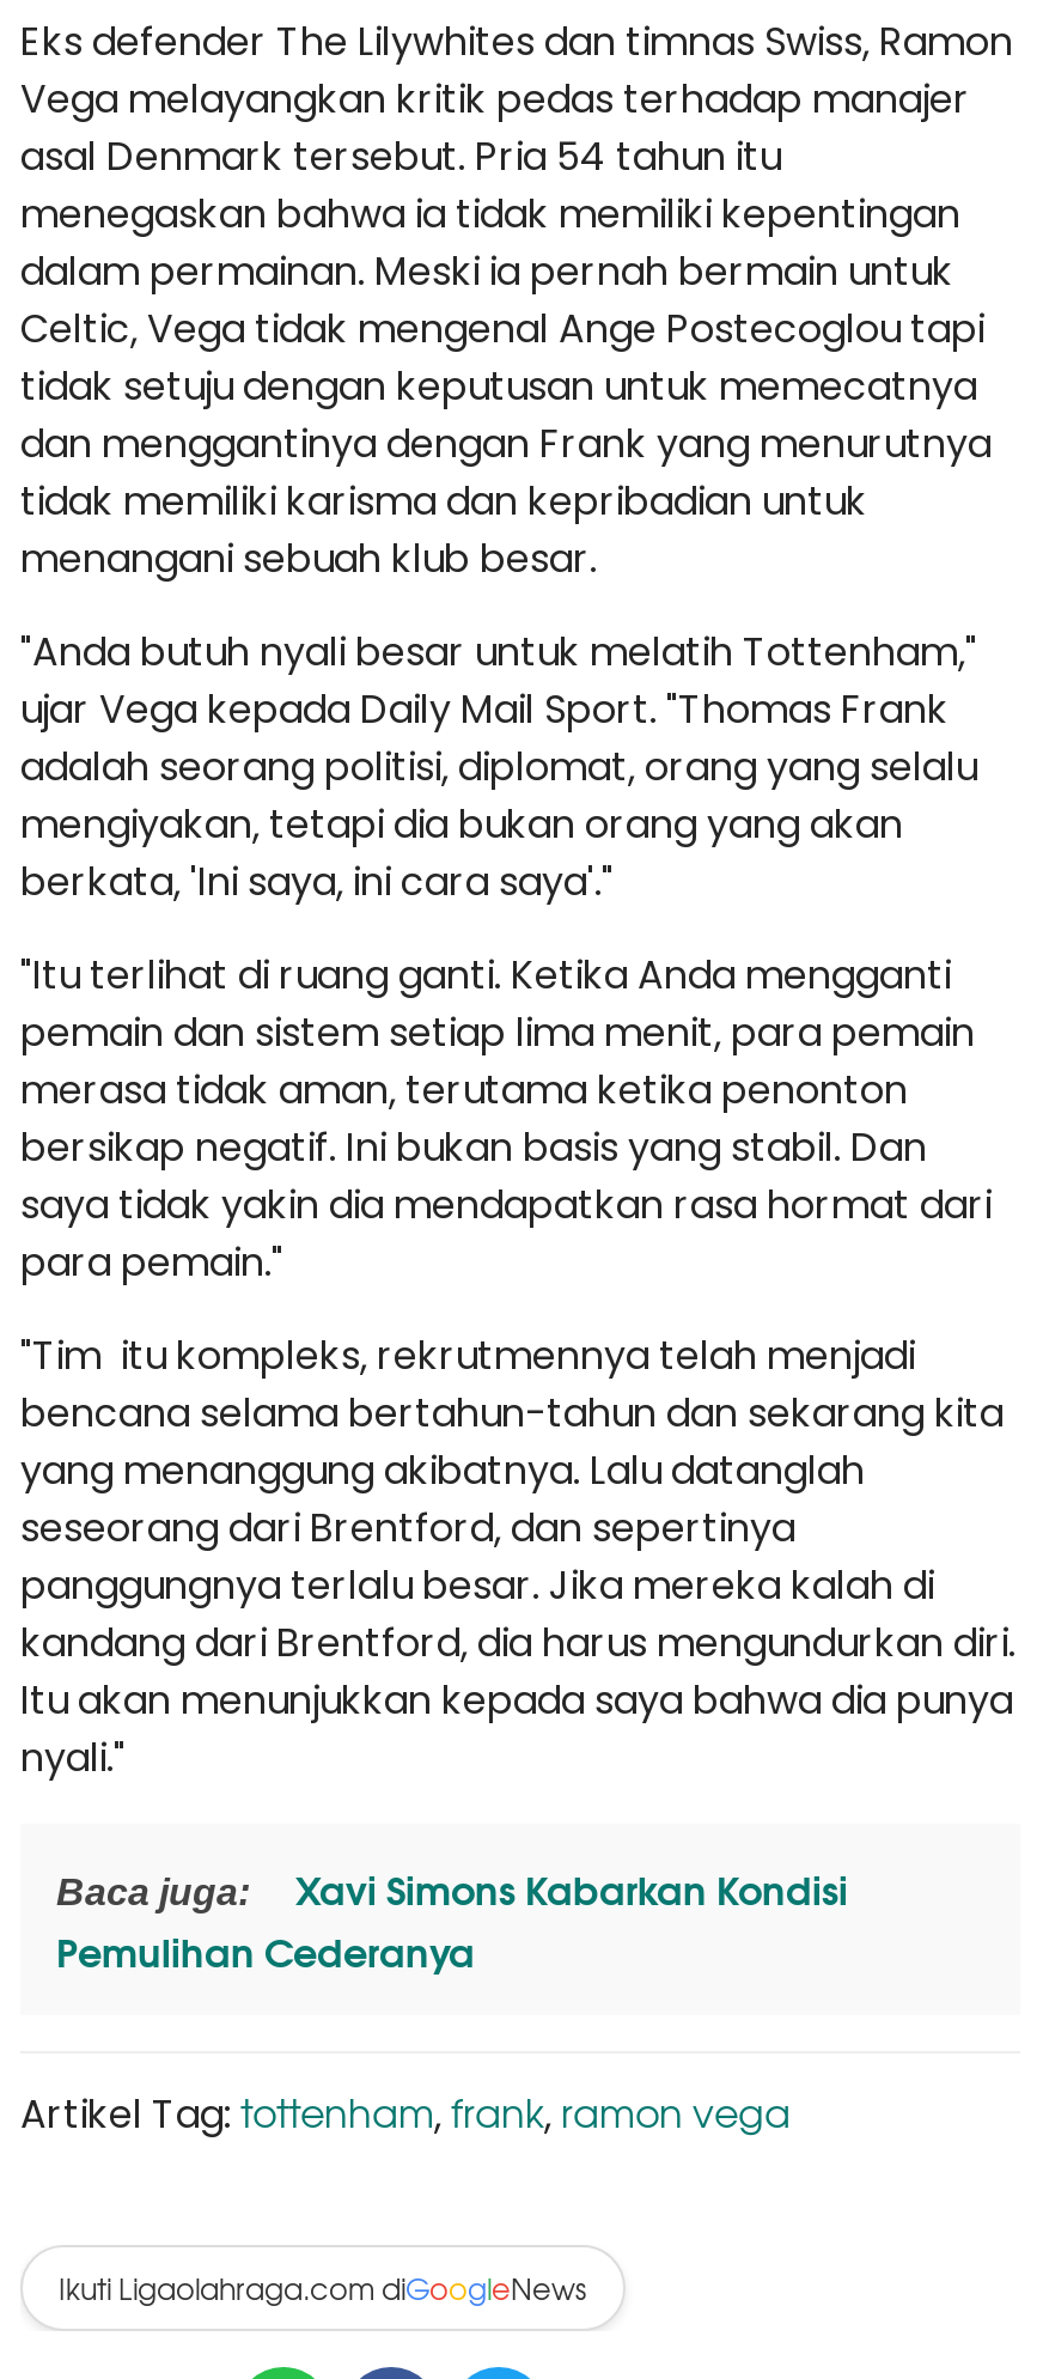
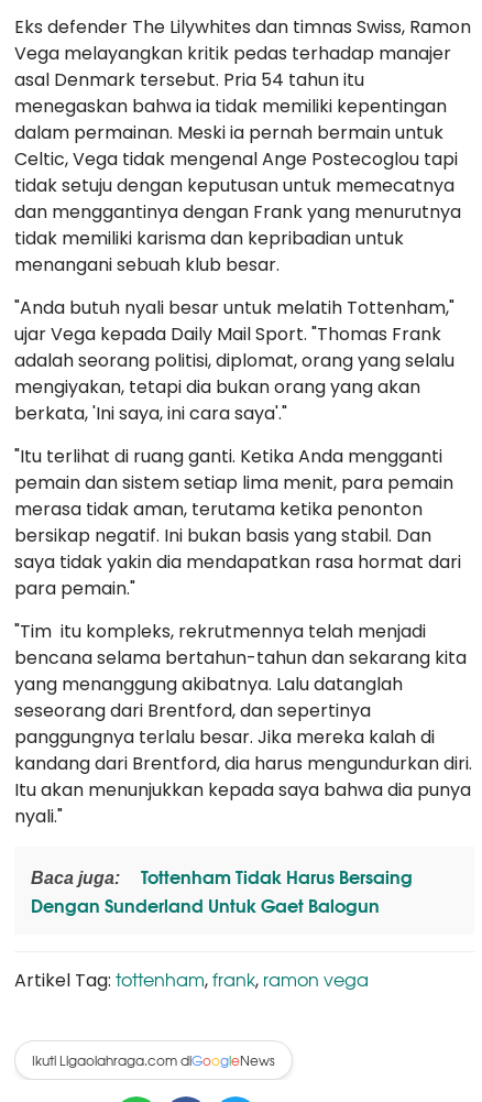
- Xavi Simons Kabarkan Kondisi
- Pemulihan Cederanya
+ Tottenham Tidak Harus Bersaing
+ Dengan Sunderland Untuk Gaet Balogun
